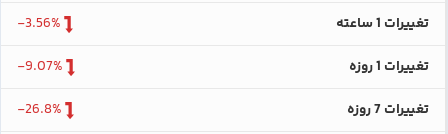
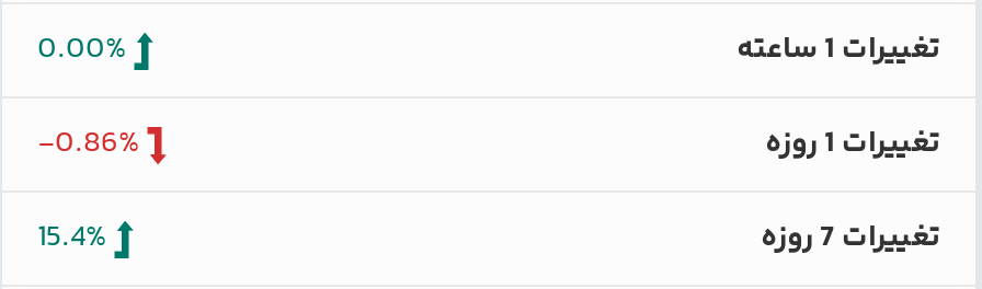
- -3.56%
+ 0.00%

- -9.07%
+ -0.86%

- -26.8%
+ 15.4%
